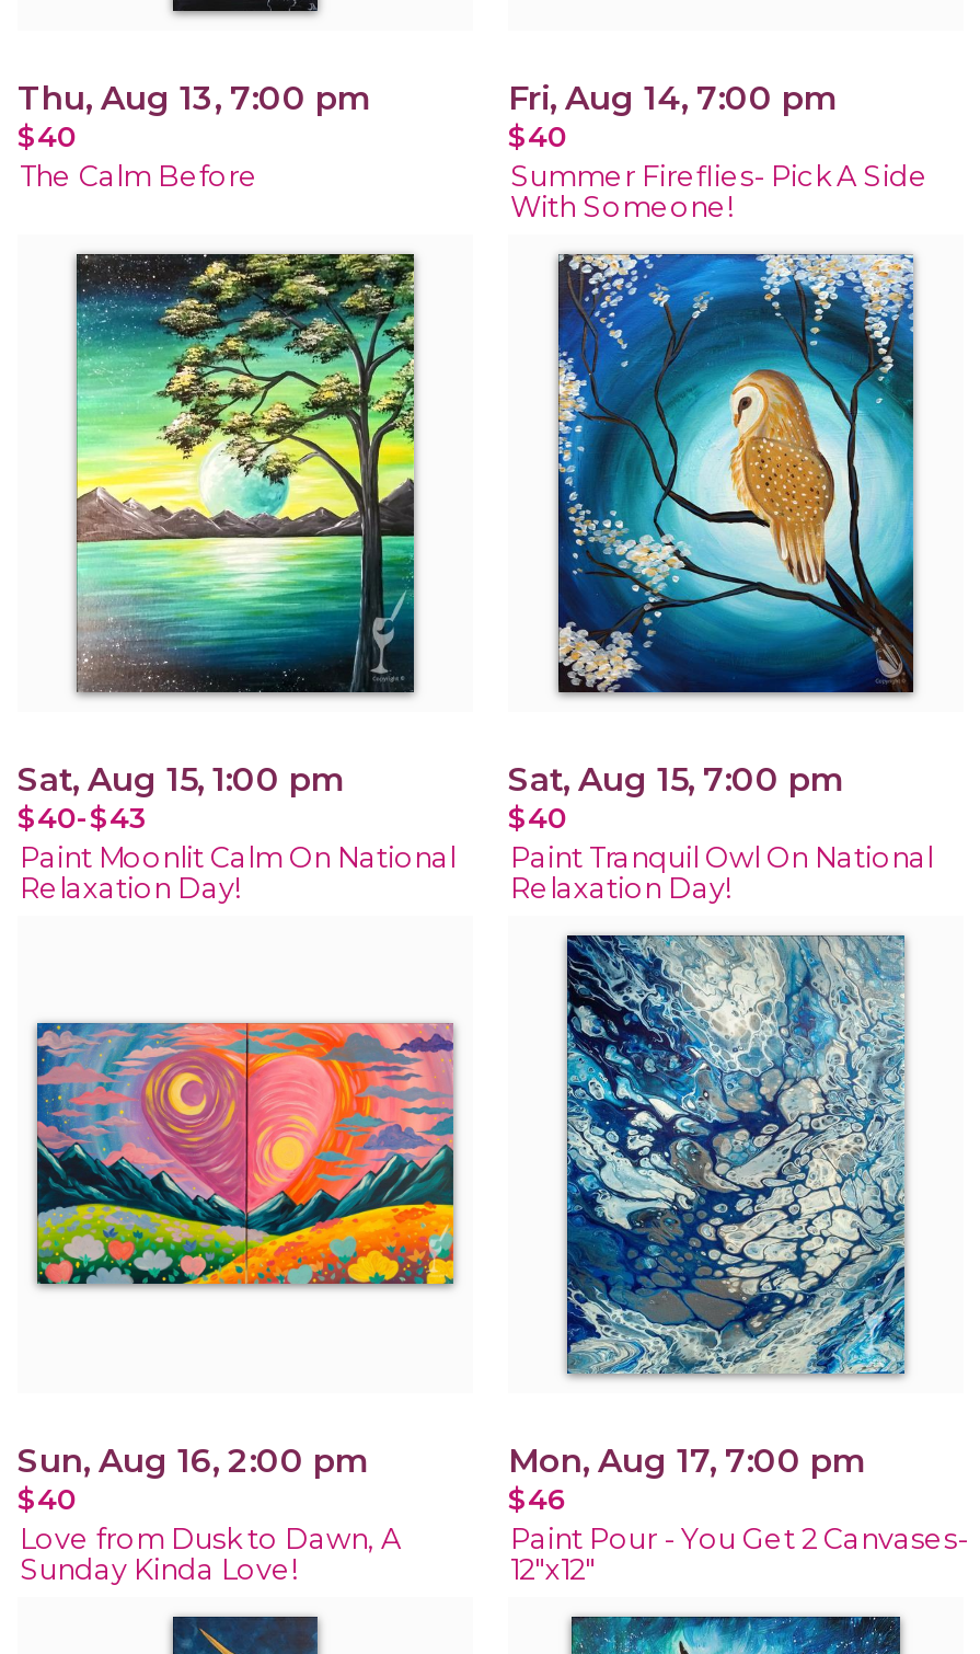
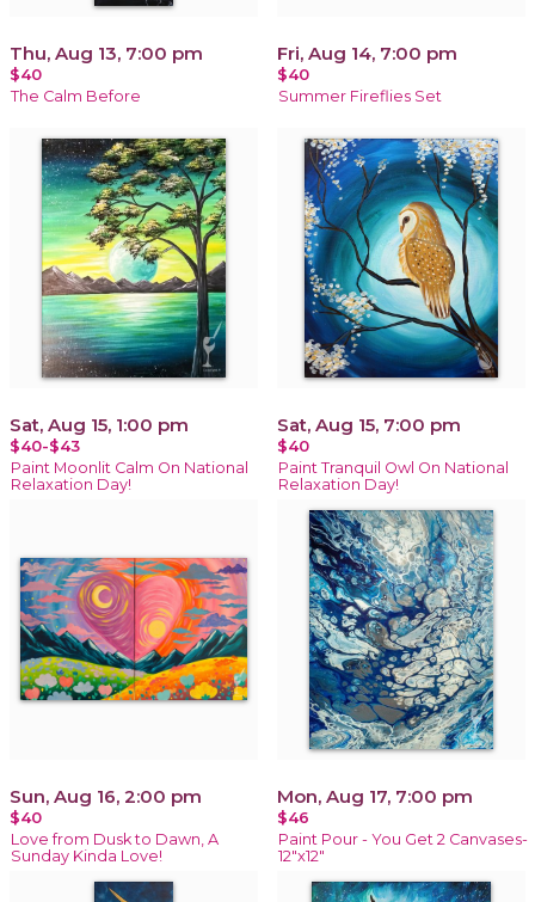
- Summer Fireflies- Pick A Side
- With Someone!
+ Summer Fireflies Set
